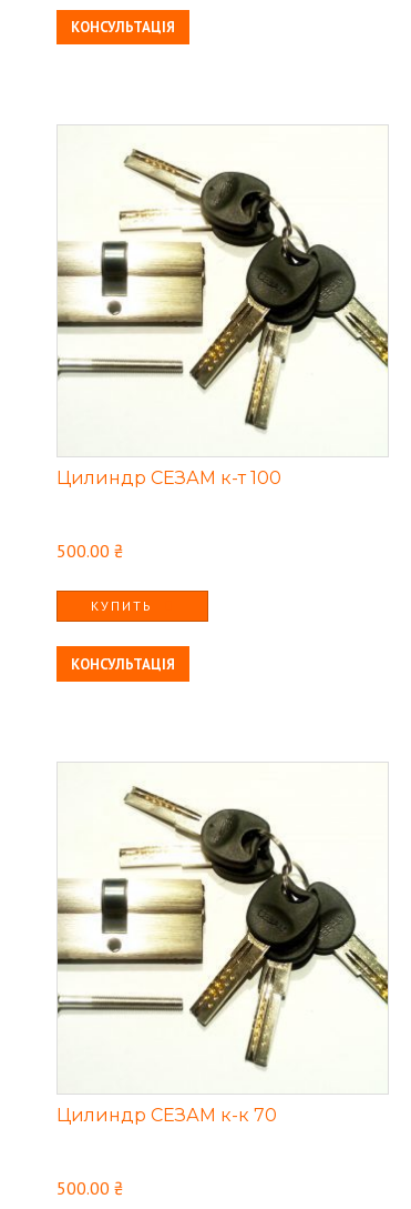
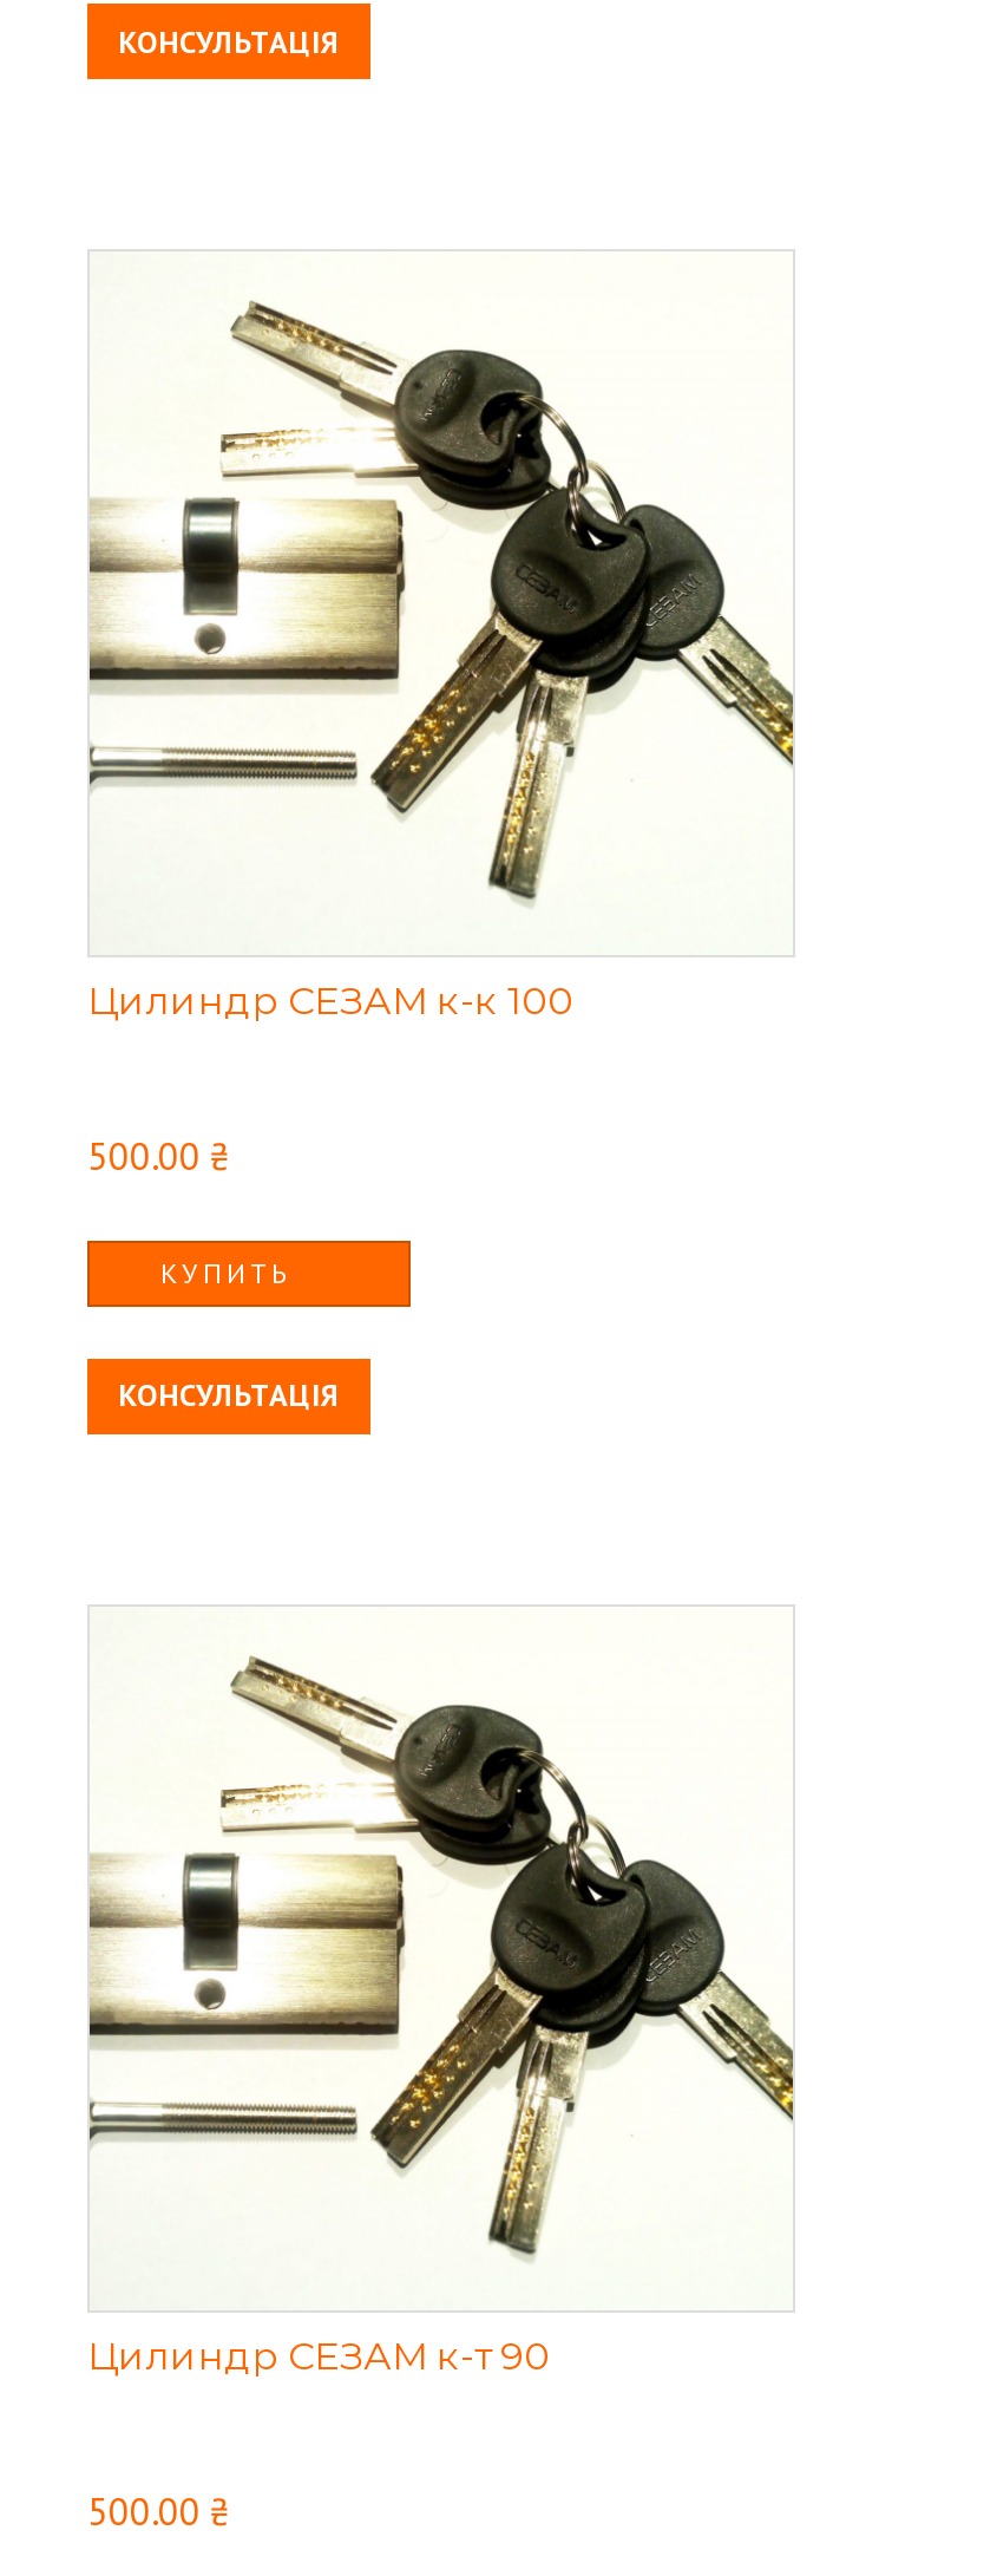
- Цилиндр СЕЗАМ к-т 100
+ Цилиндр СЕЗАМ к-к 100

- Цилиндр СЕЗАМ к-к 70
+ Цилиндр СЕЗАМ к-т 90
